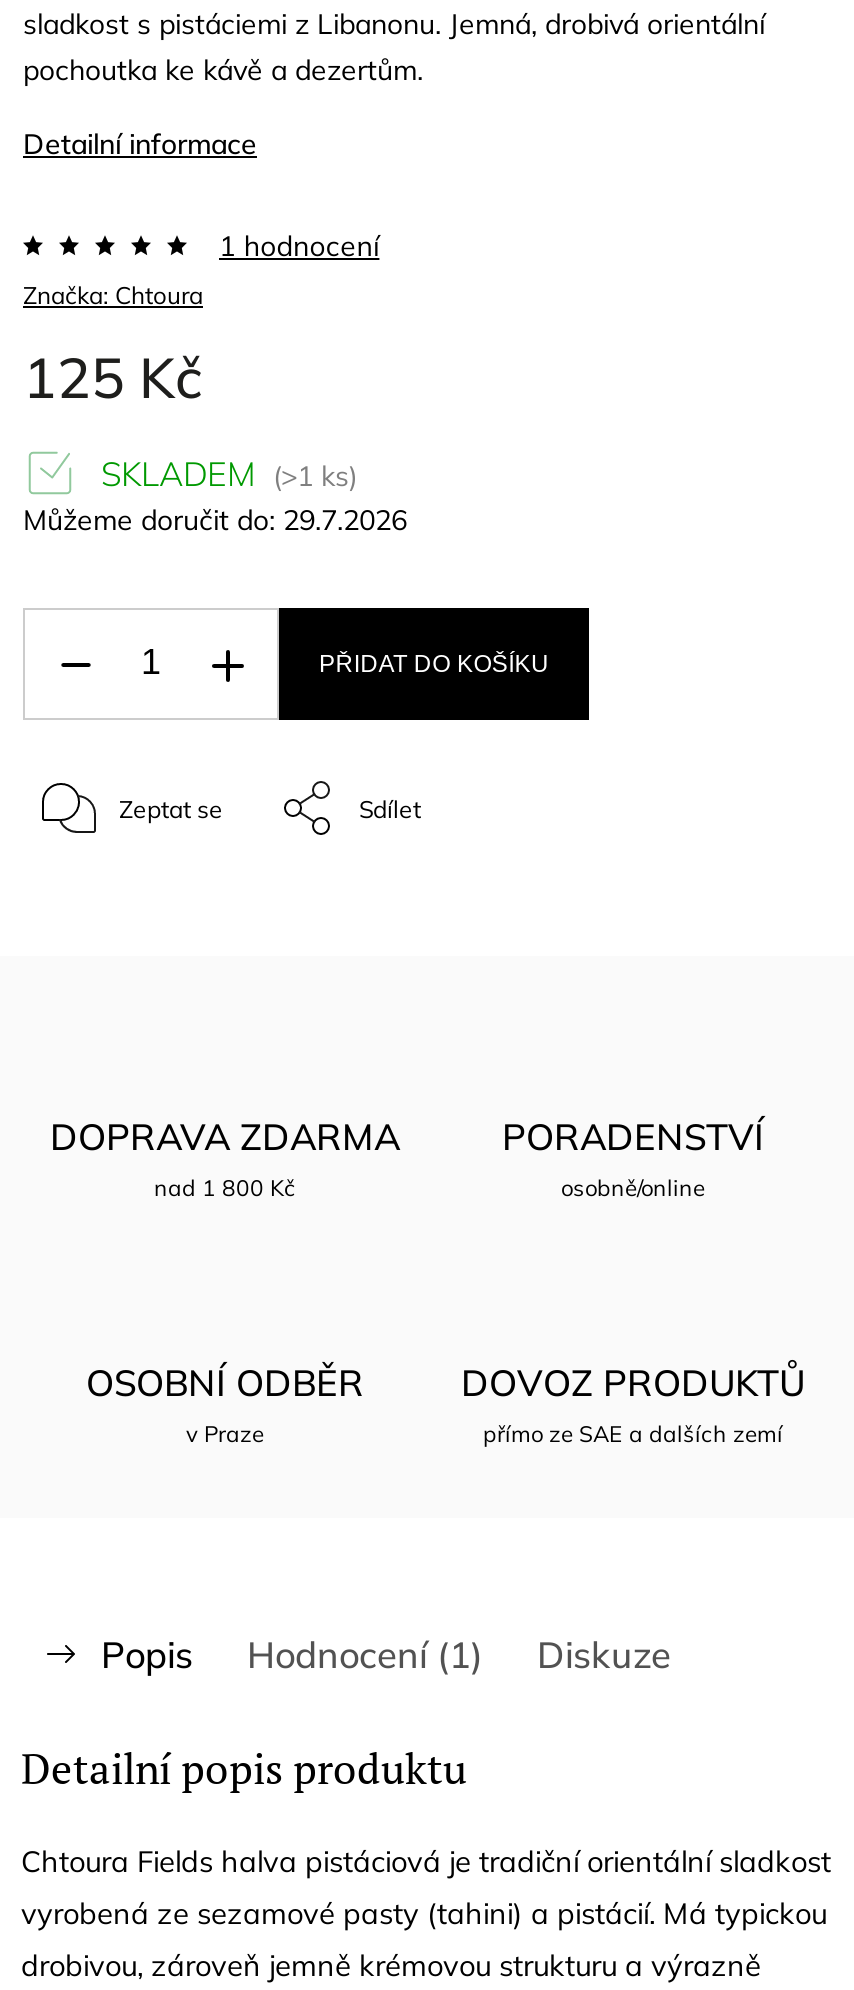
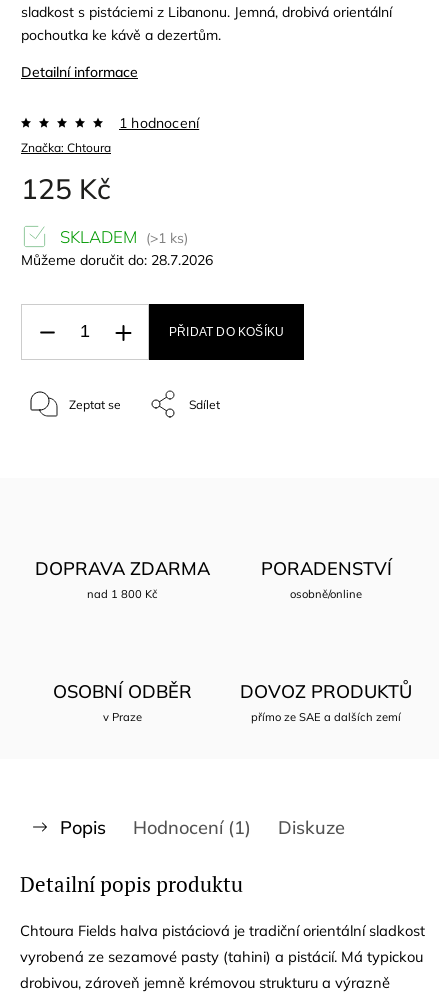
- Můžeme doručit do: 29.7.2026
+ Můžeme doručit do: 28.7.2026
